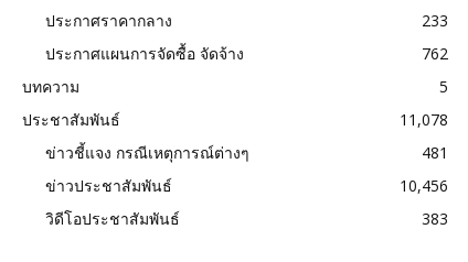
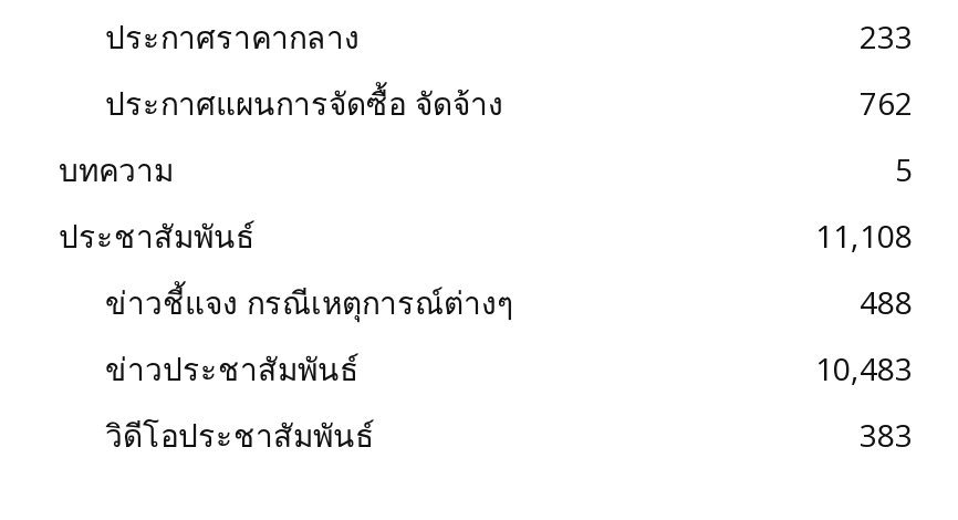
- 11,078
+ 11,108

- 481
+ 488

- 10,456
+ 10,483
